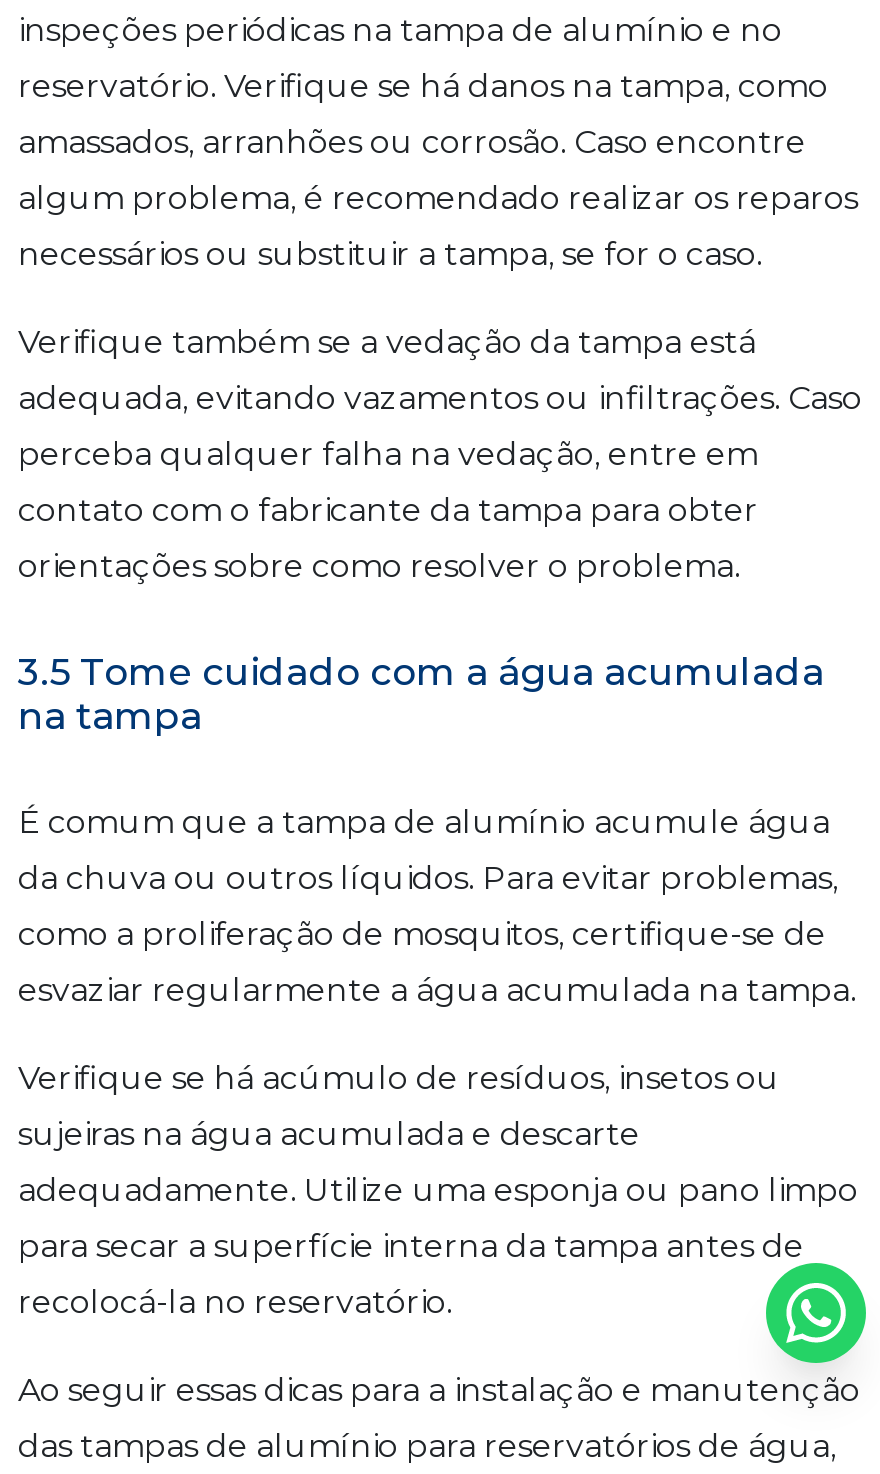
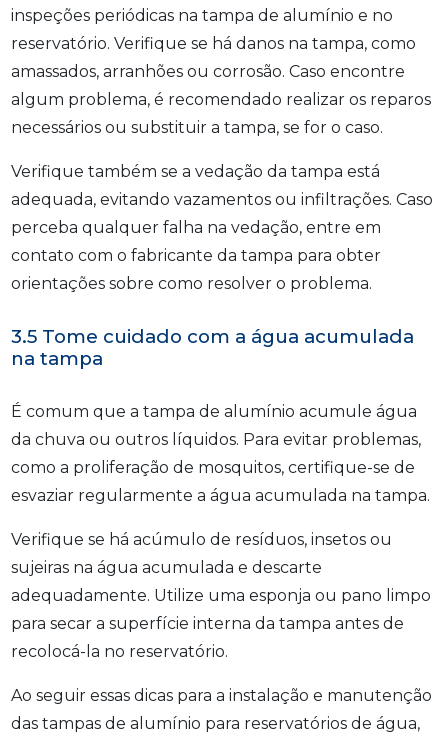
- [image]
